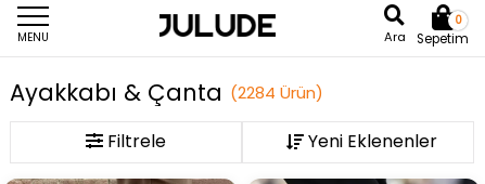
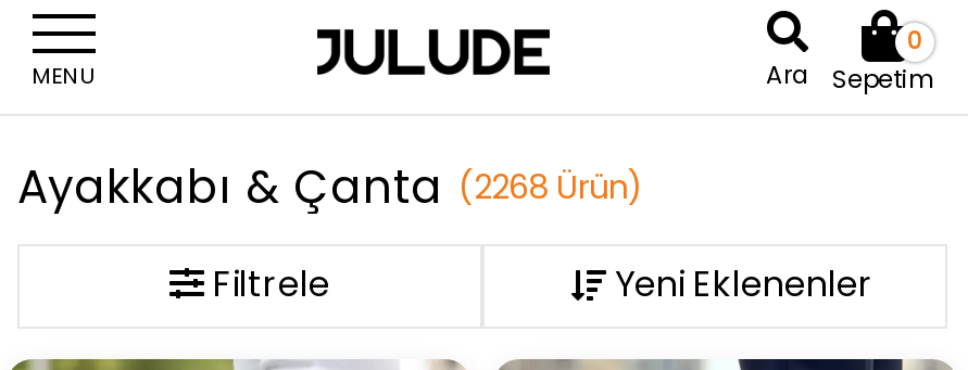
- Ayakkabı & Çanta (2284 Ürün)
+ Ayakkabı & Çanta (2268 Ürün)
